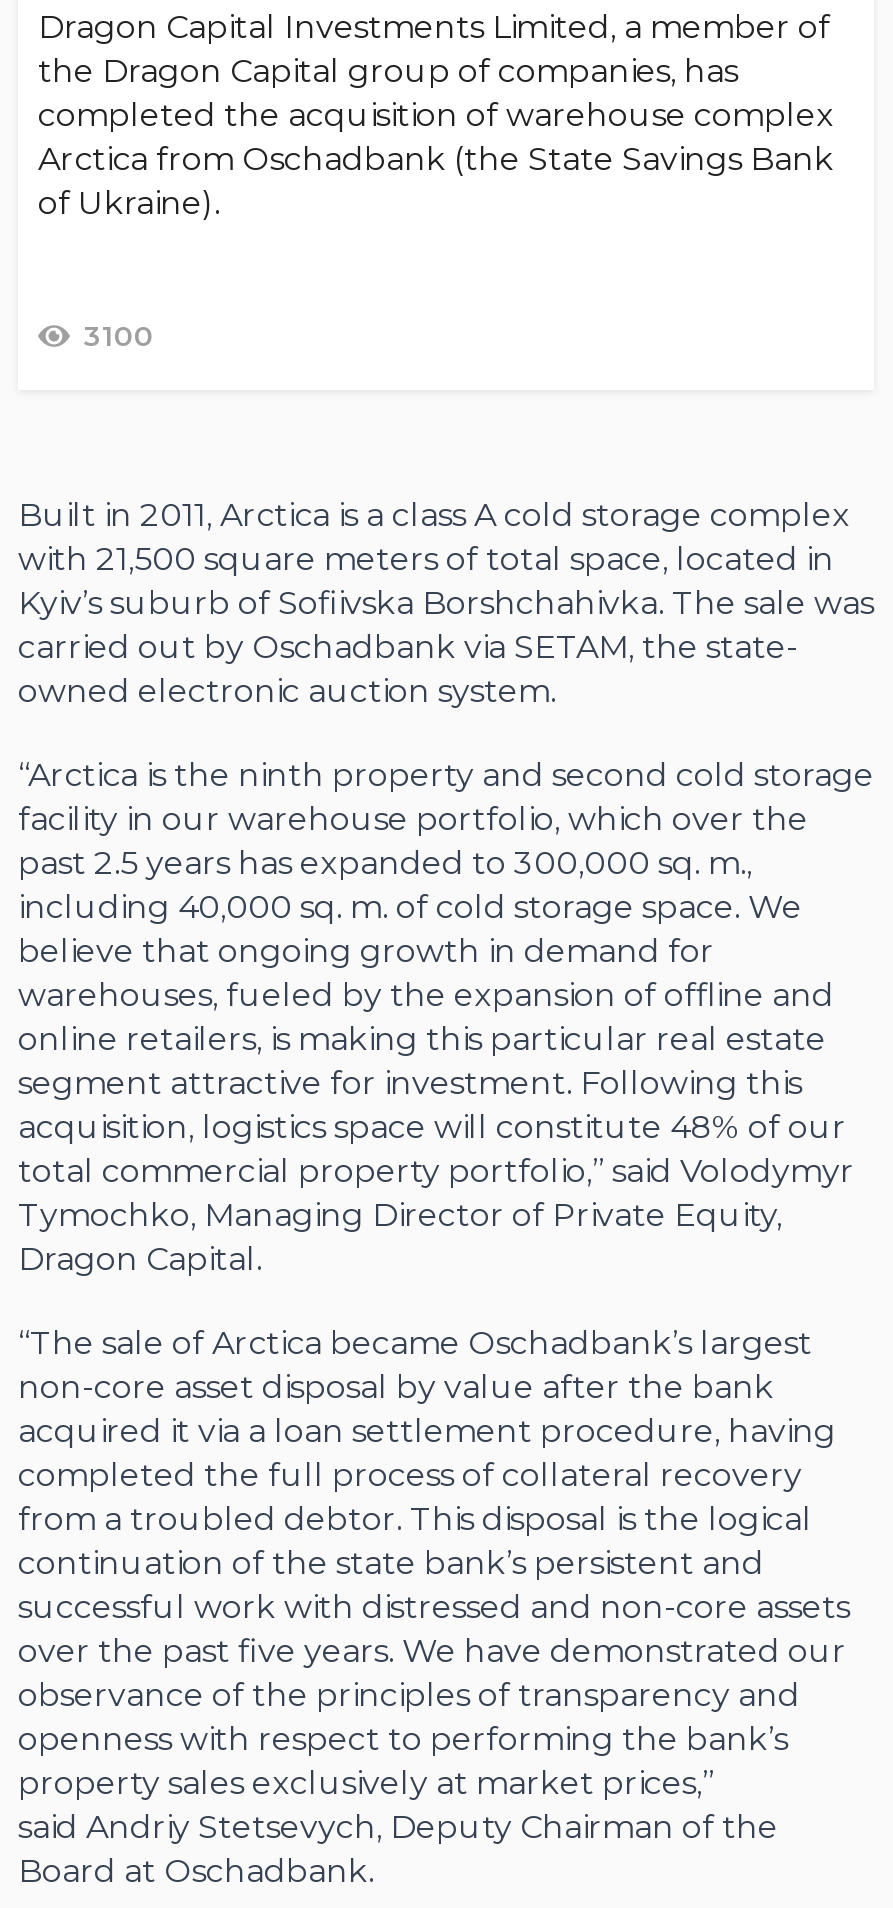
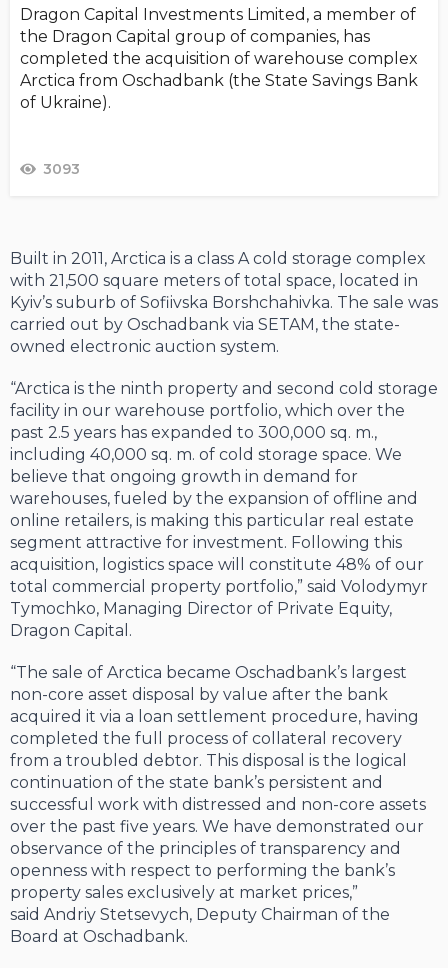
- 3100
+ 3093
